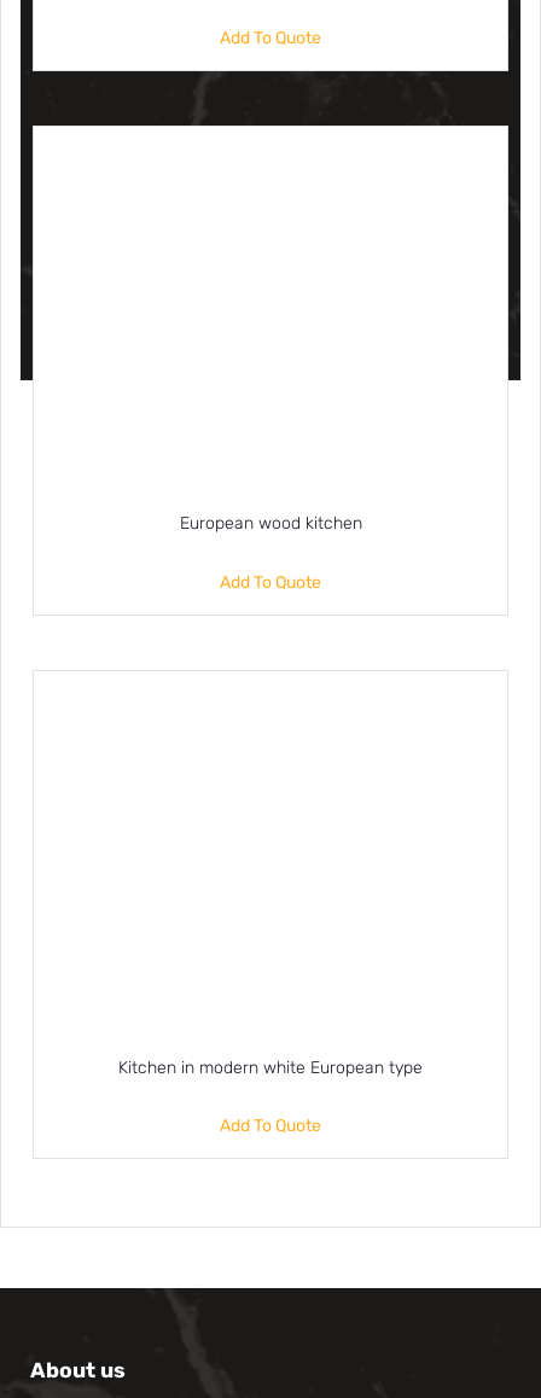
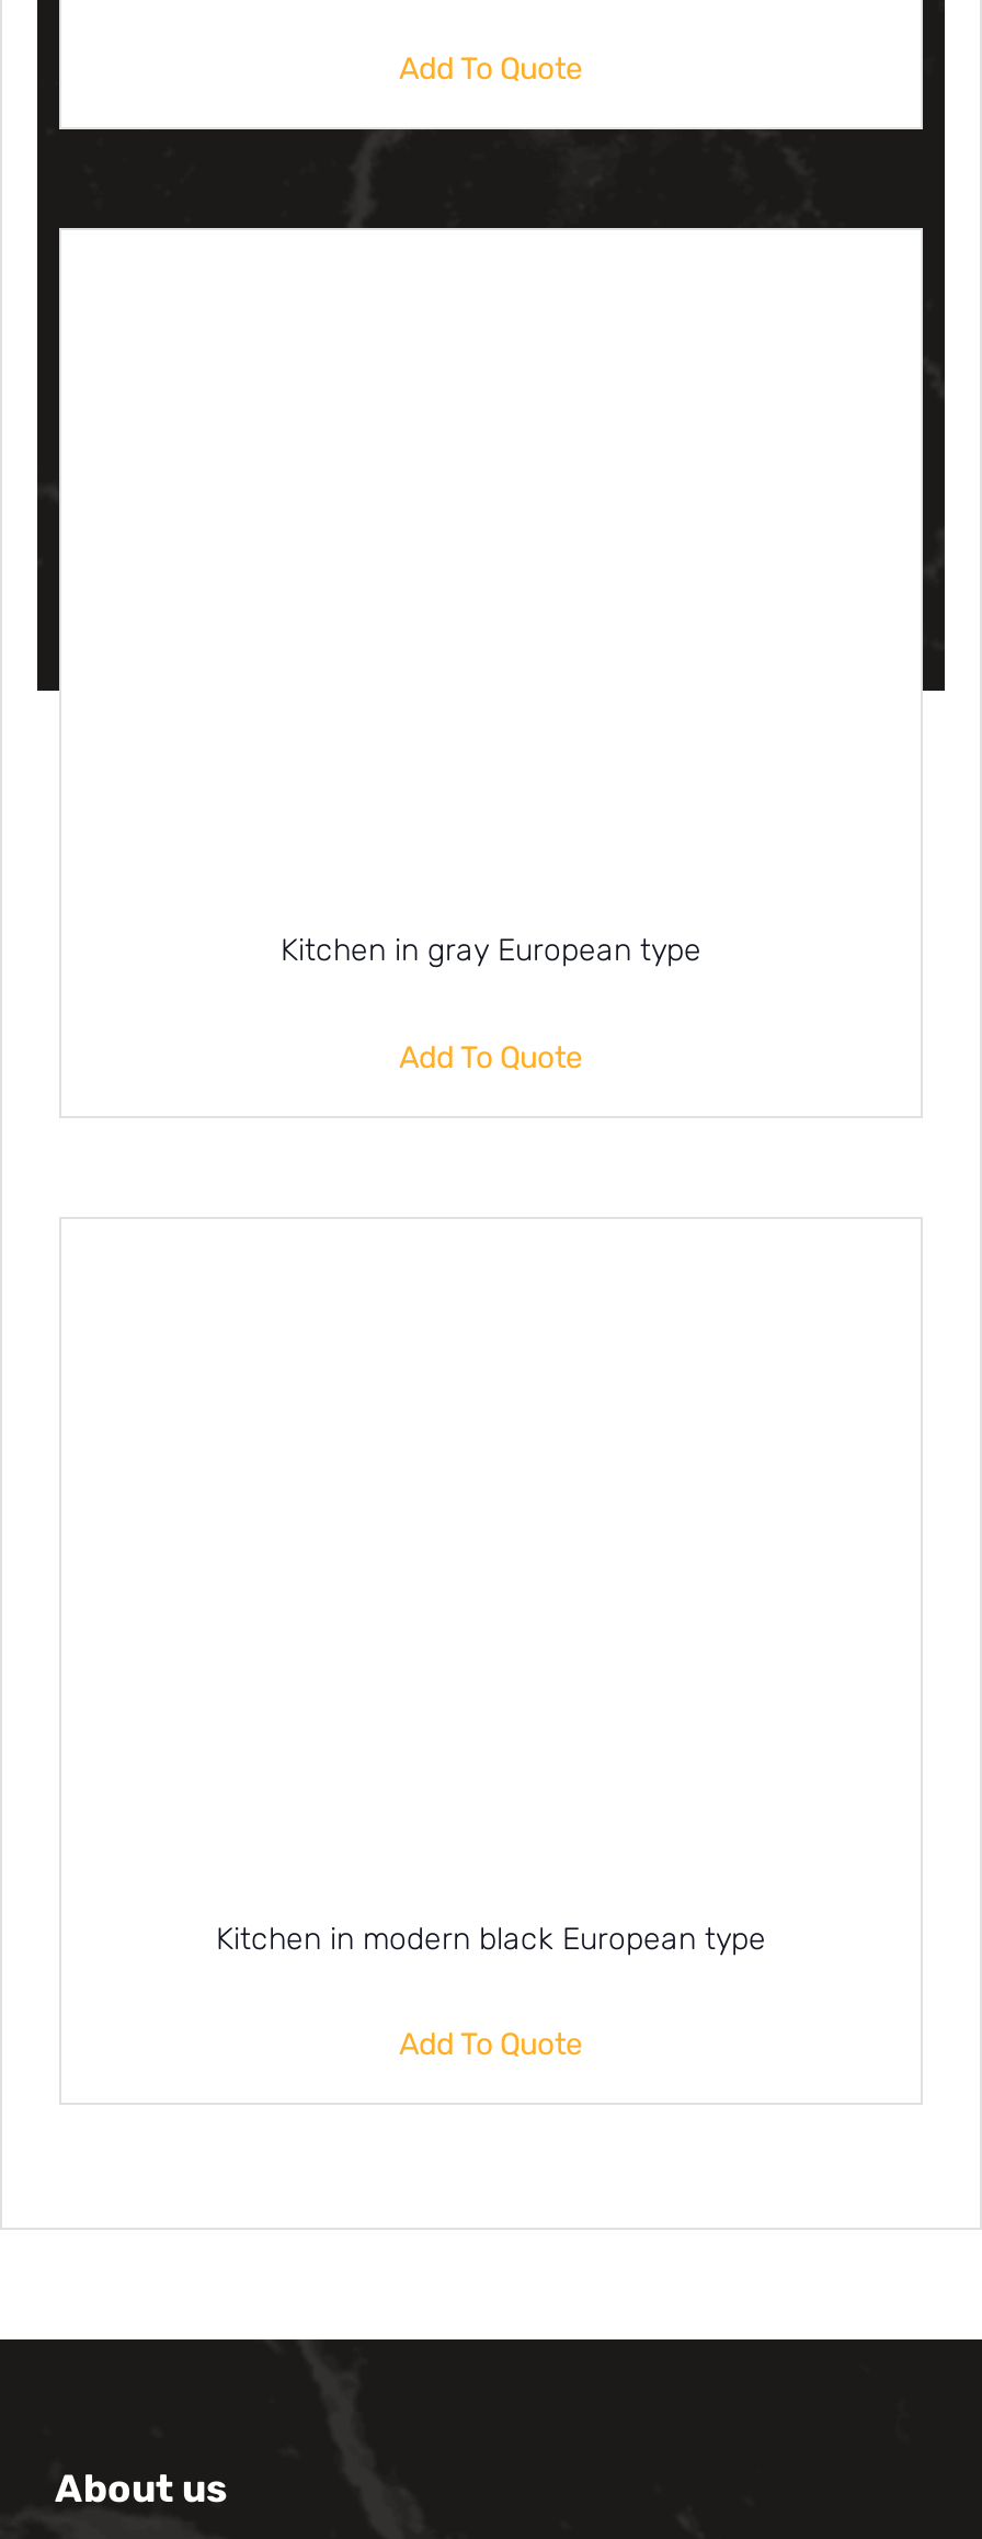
- European wood kitchen
+ Kitchen in gray European type

- Kitchen in modern white European type
+ Kitchen in modern black European type
